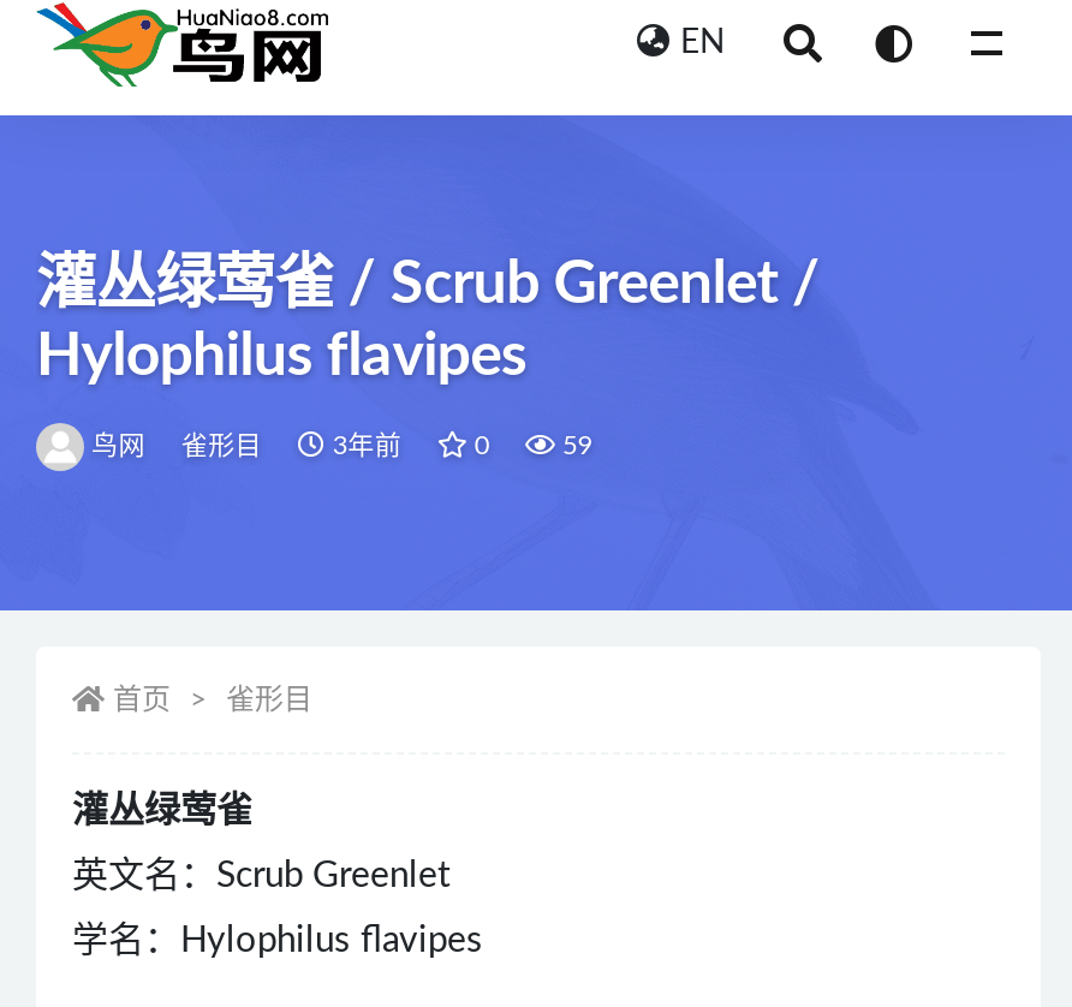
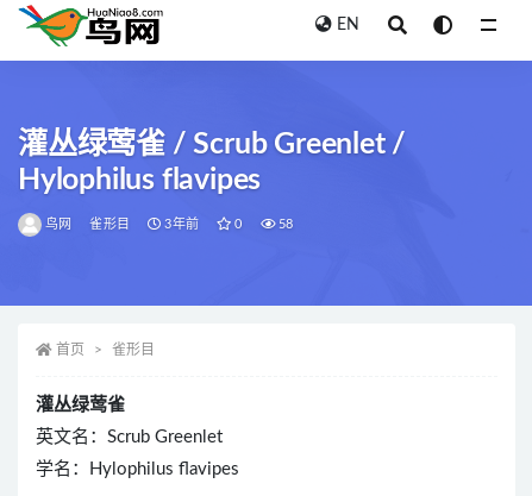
- 59
+ 58
